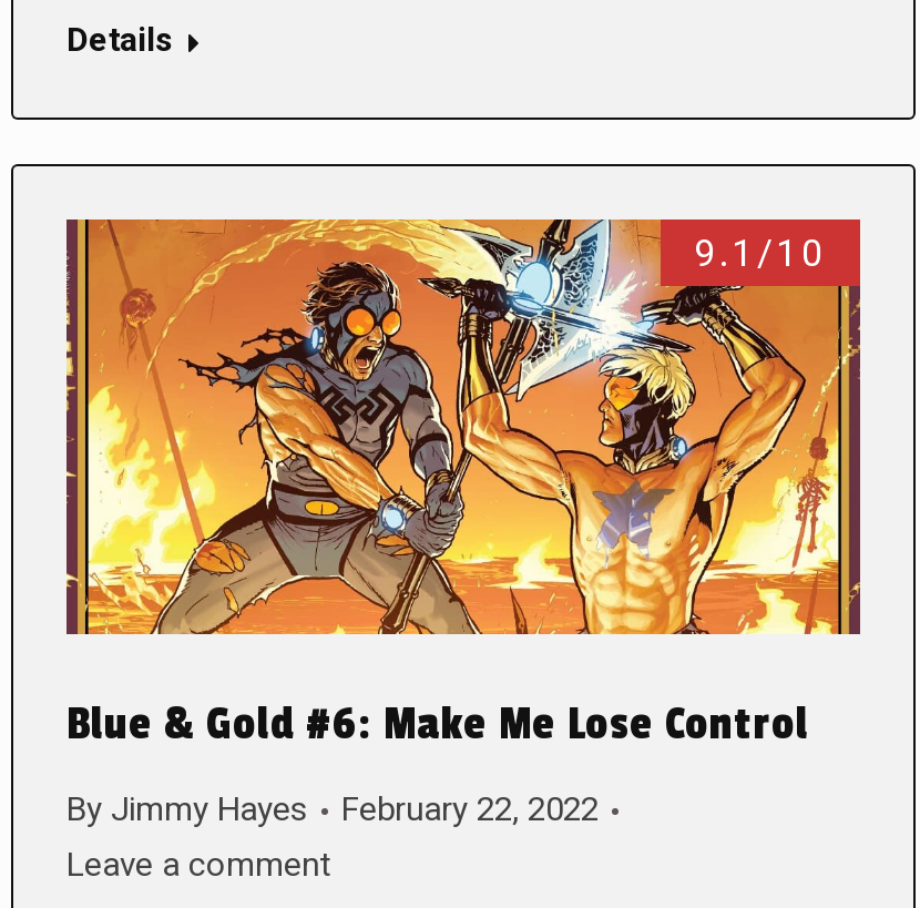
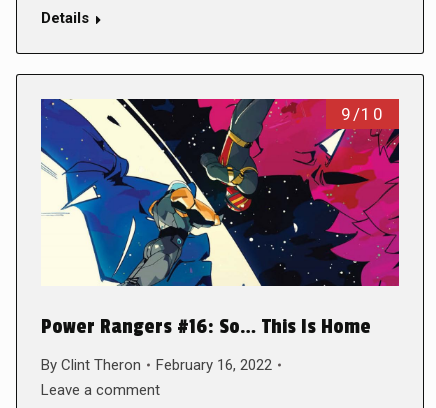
- [image]
- 9.1/10
+ [image]
+ 9/10

- Blue & Gold #6: Make Me Lose Control
+ Power Rangers #16: So… This Is Home

- By Jimmy Hayes
- February 22, 2022
+ By Clint Theron
+ February 16, 2022
